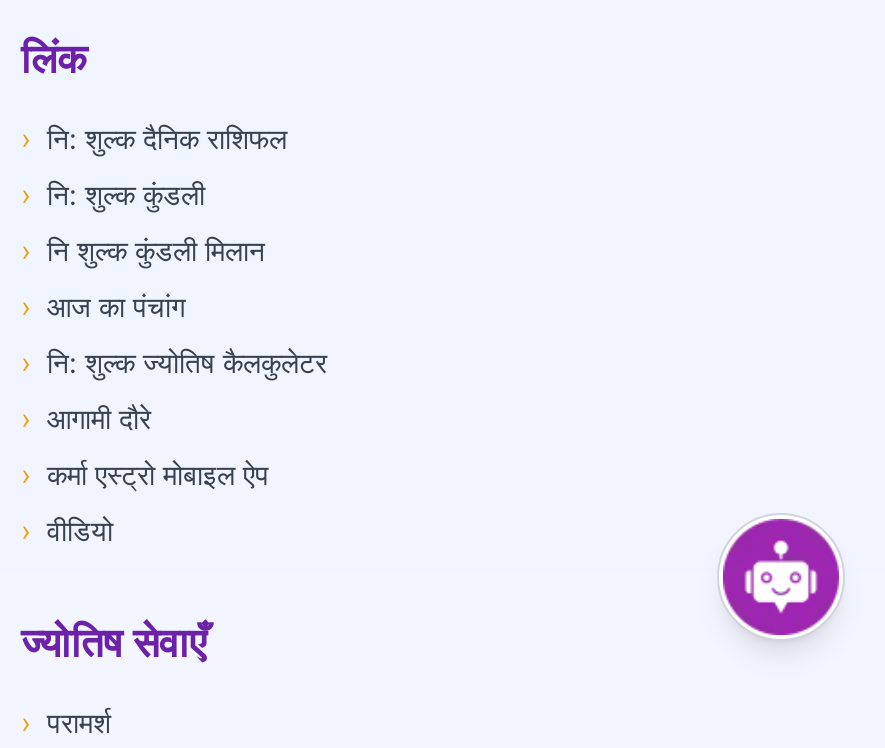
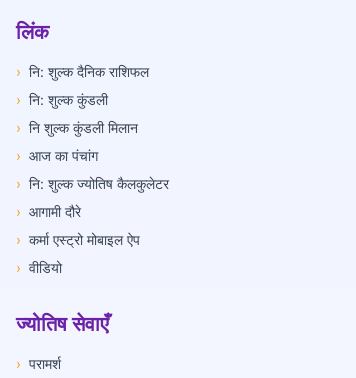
- [image]
